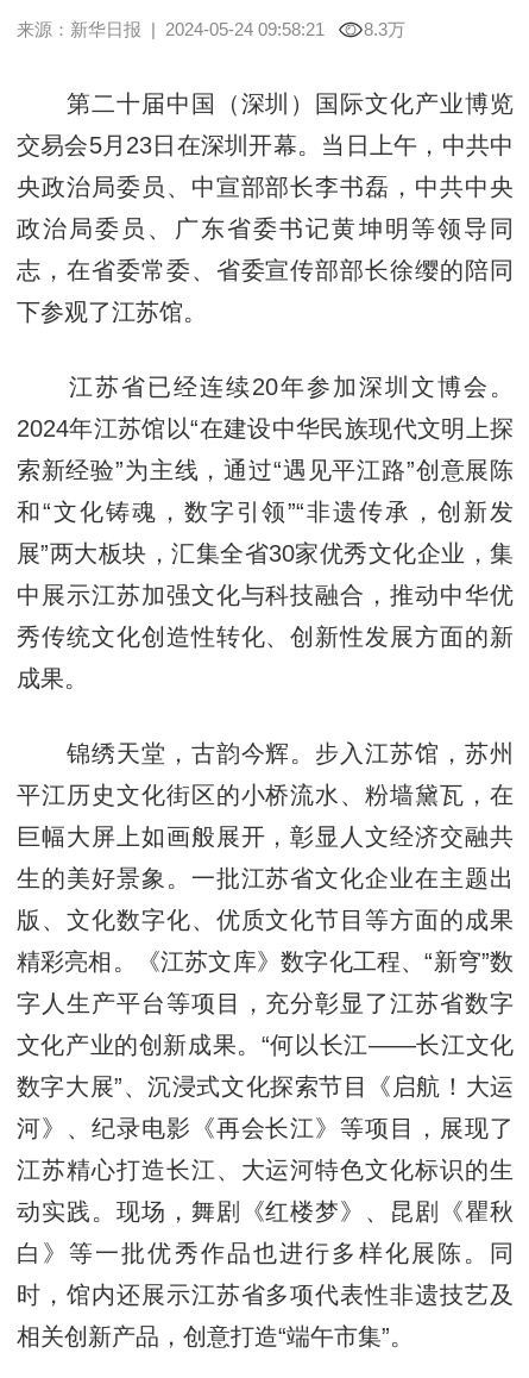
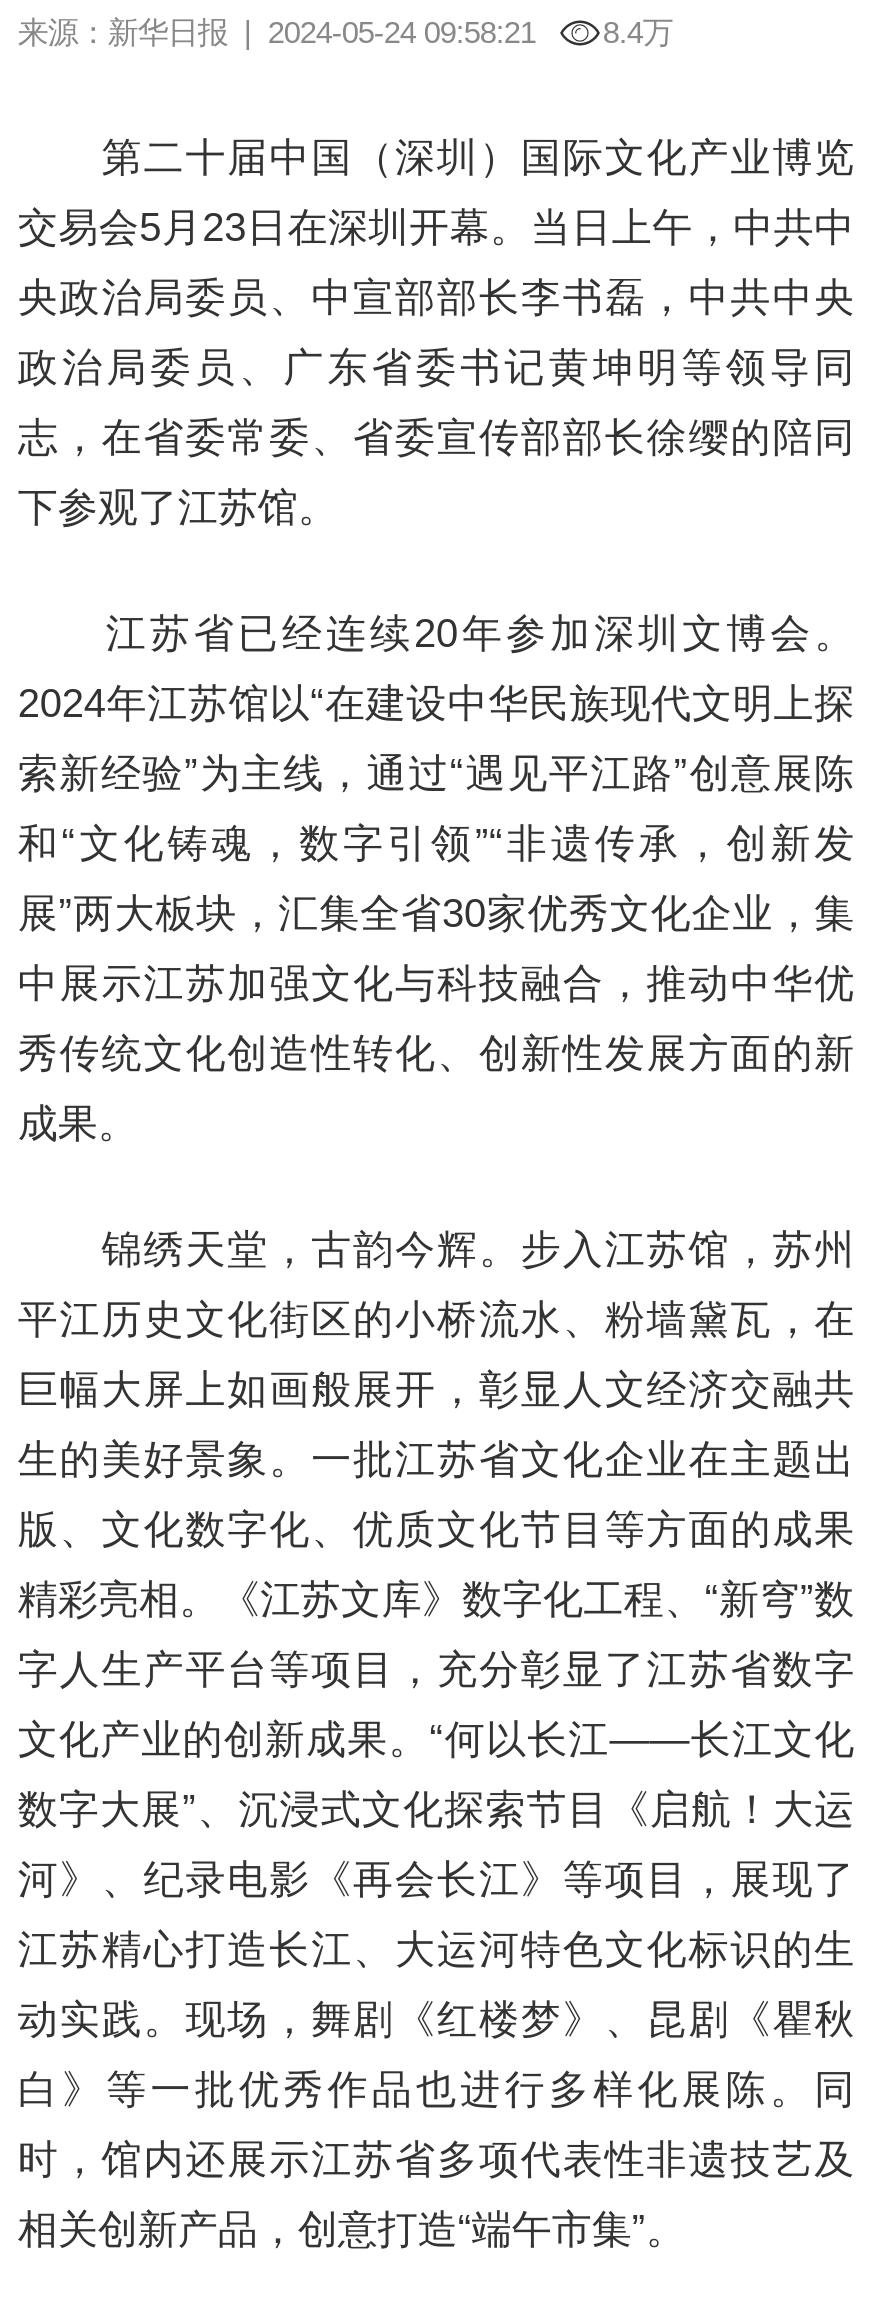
- 8.3万
+ 8.4万
